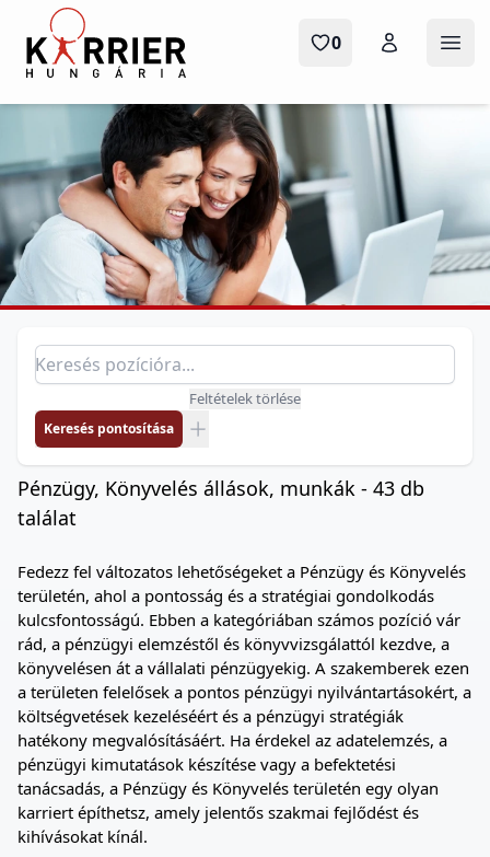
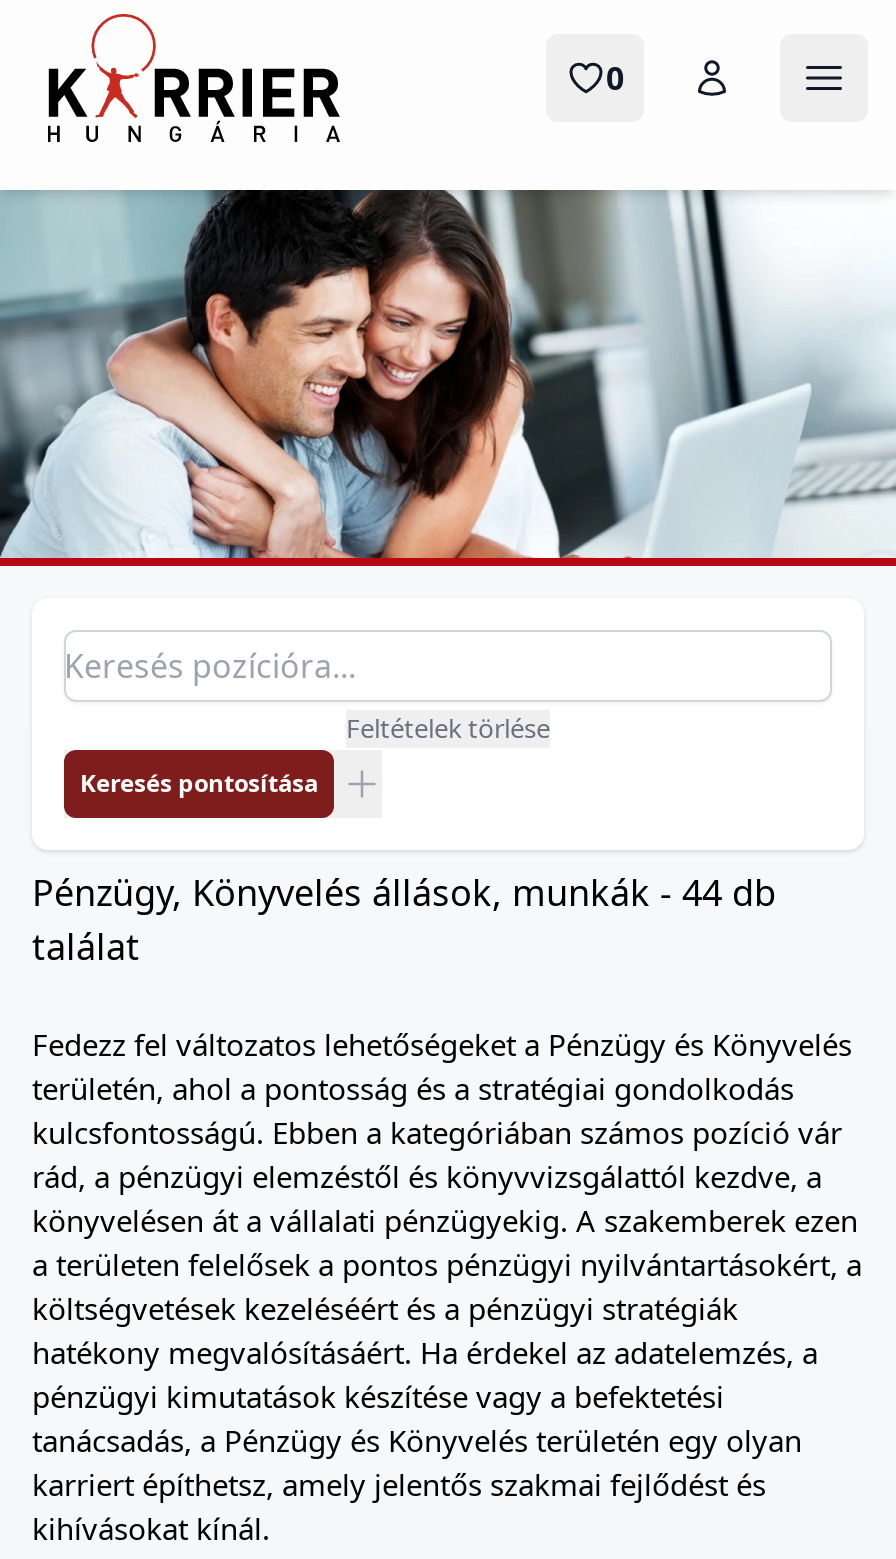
- Pénzügy, Könyvelés állások, munkák - 43 db
+ Pénzügy, Könyvelés állások, munkák - 44 db
